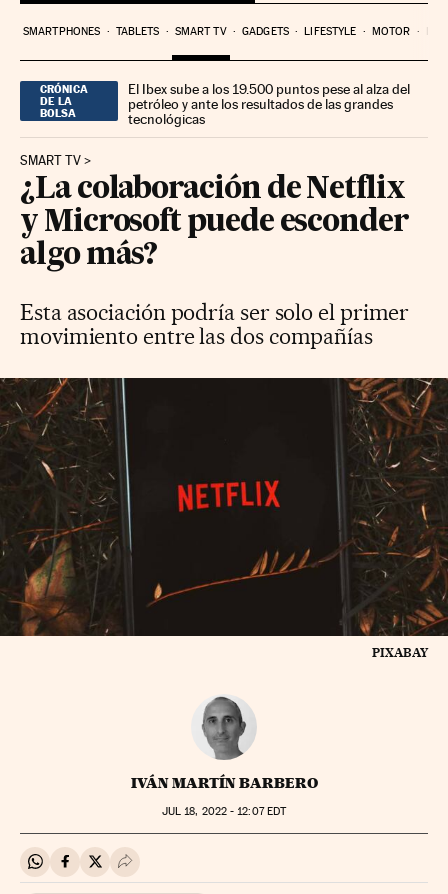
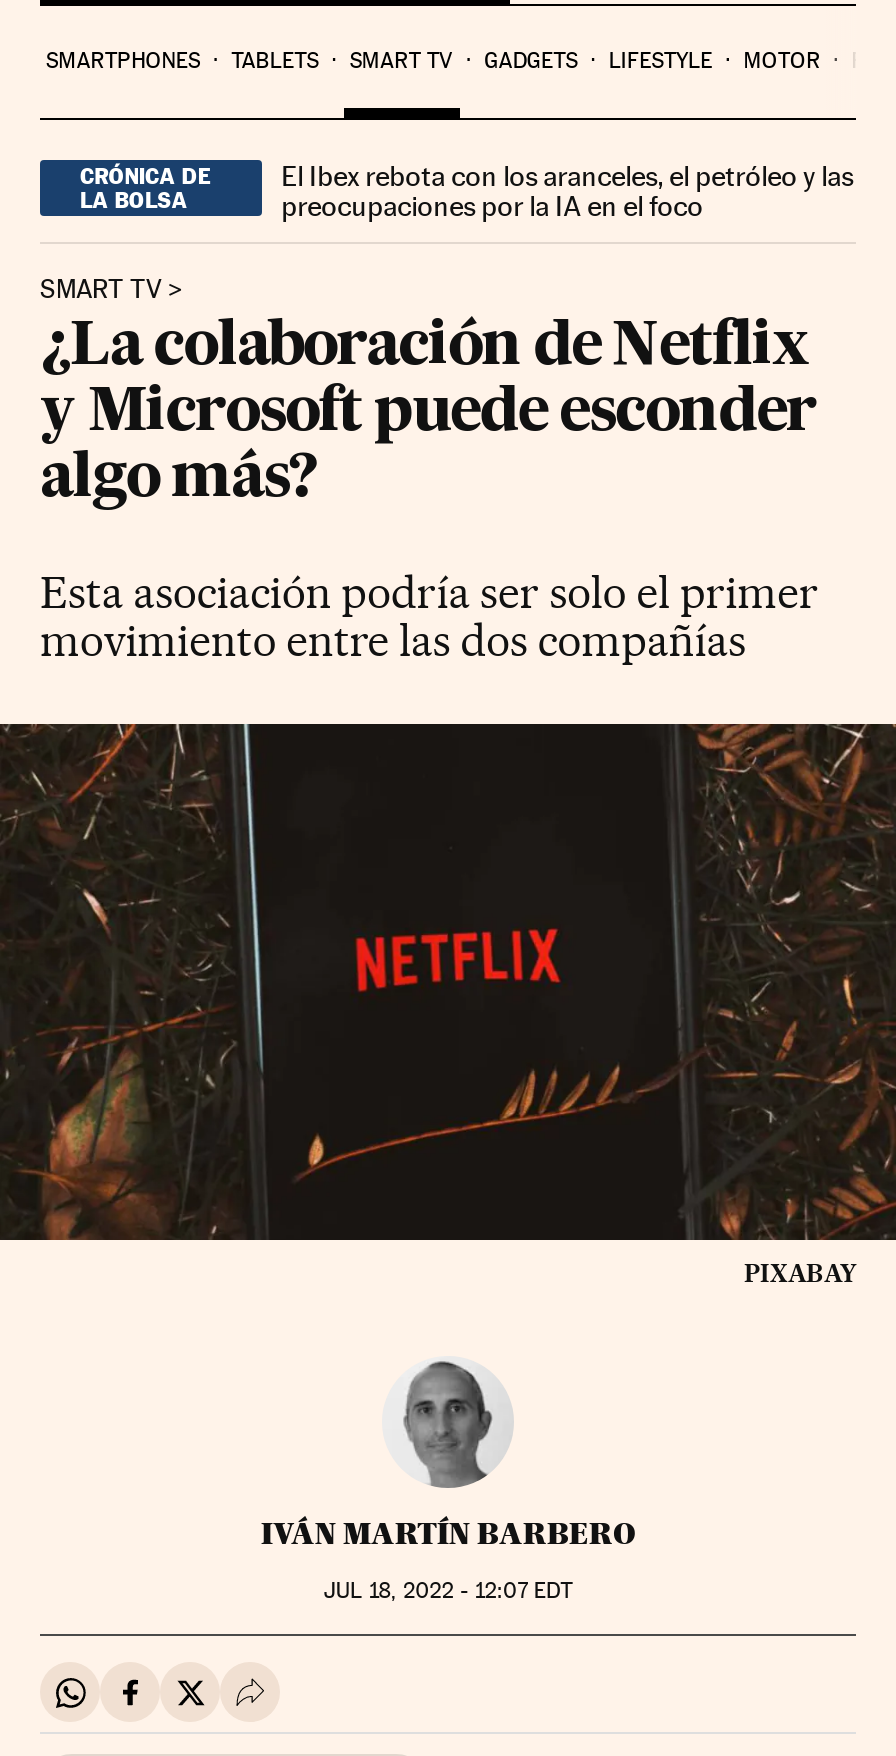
- El Ibex sube a los 19.500 puntos pese al alza del
- petróleo y ante los resultados de las grandes
- tecnológicas
+ El Ibex rebota con los aranceles, el petróleo y las
+ preocupaciones por la IA en el foco
